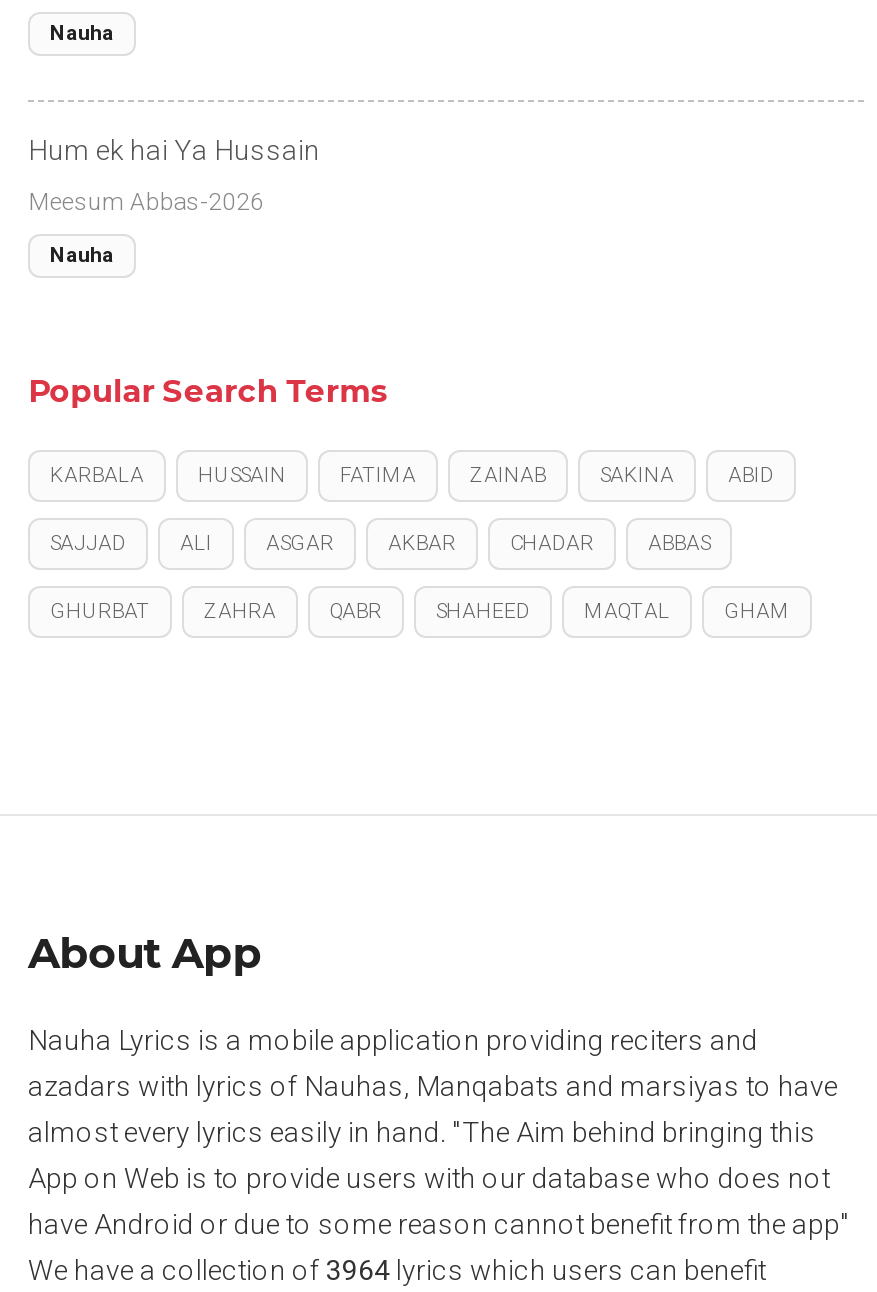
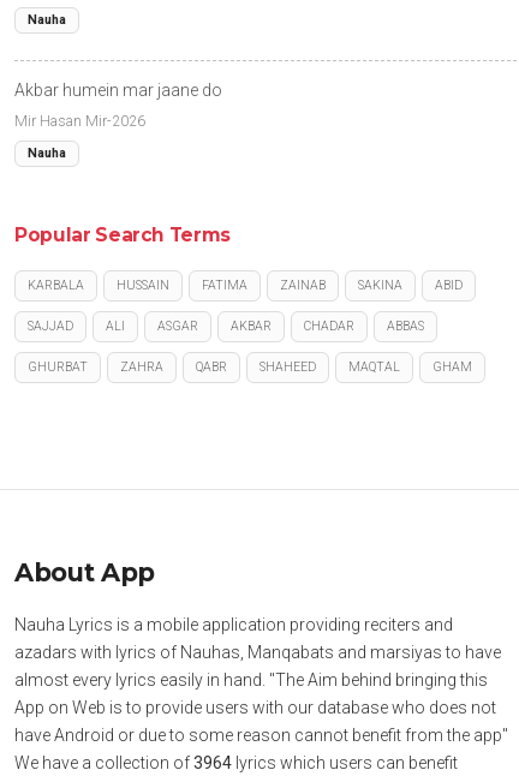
- Hum ek hai Ya Hussain
+ Akbar humein mar jaane do

- Meesum Abbas-2026
+ Mir Hasan Mir-2026
